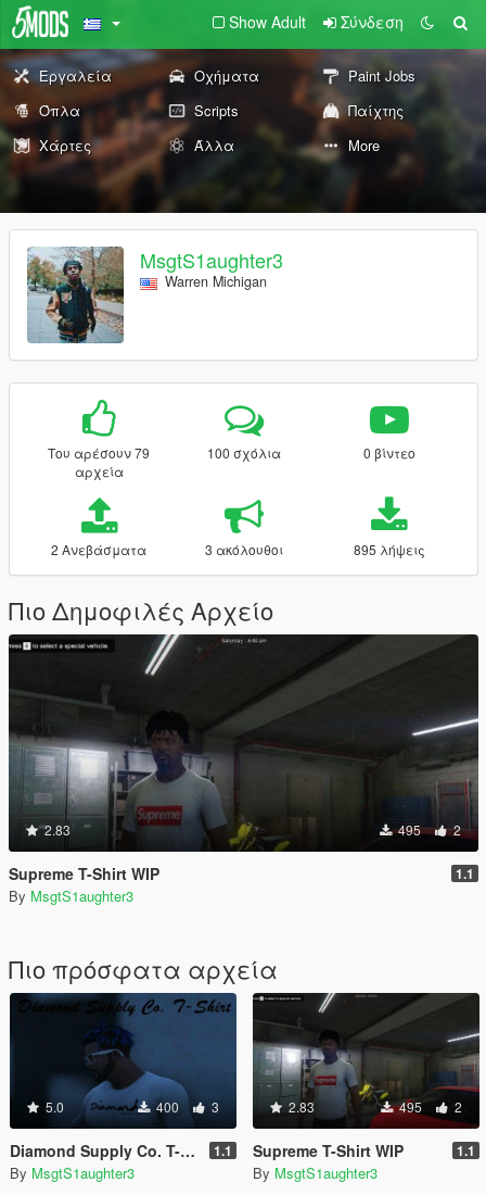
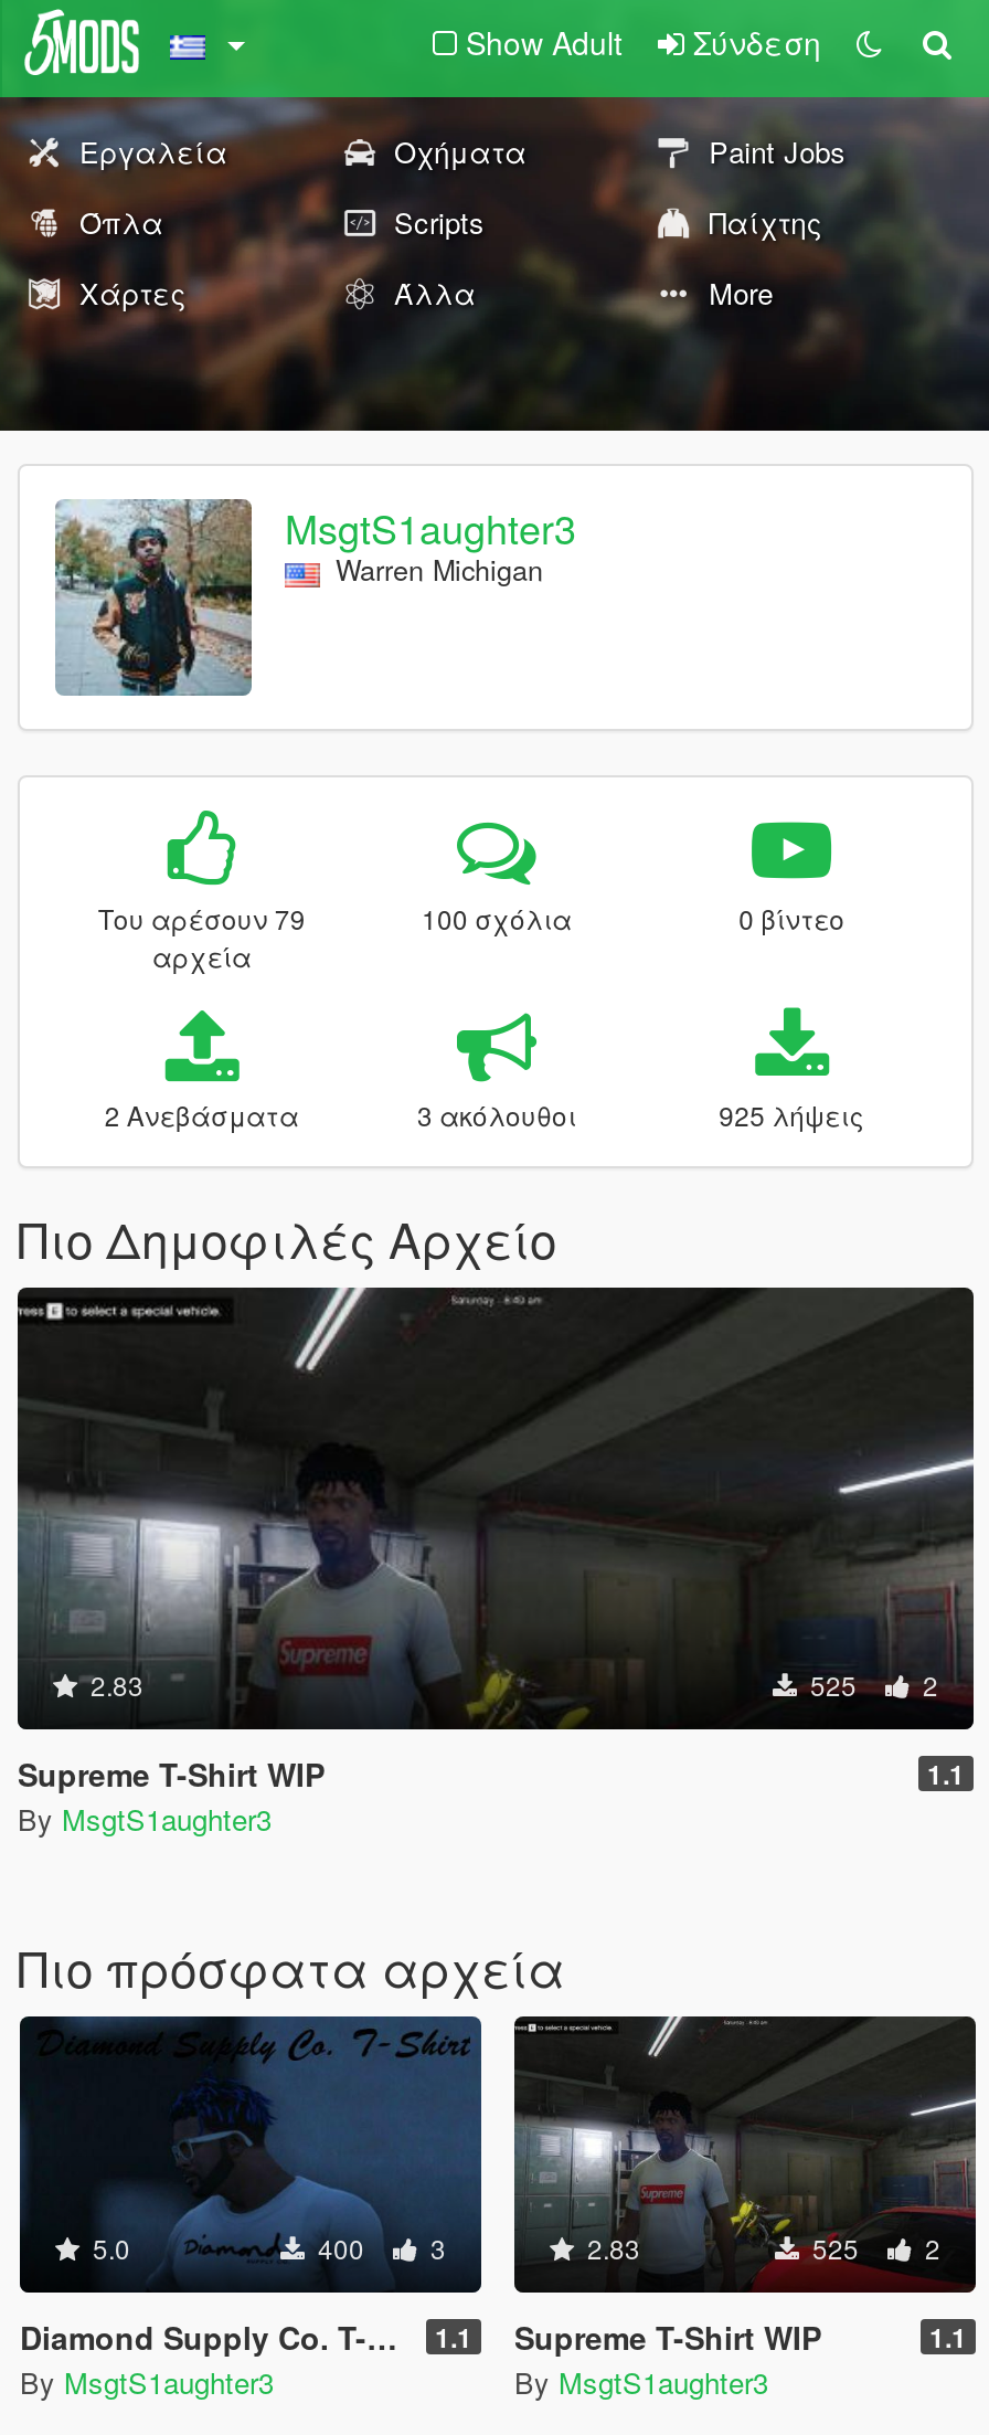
- 895 λήψεις
+ 925 λήψεις

- 495 2
+ 525 2

- 495 2
+ 525 2
